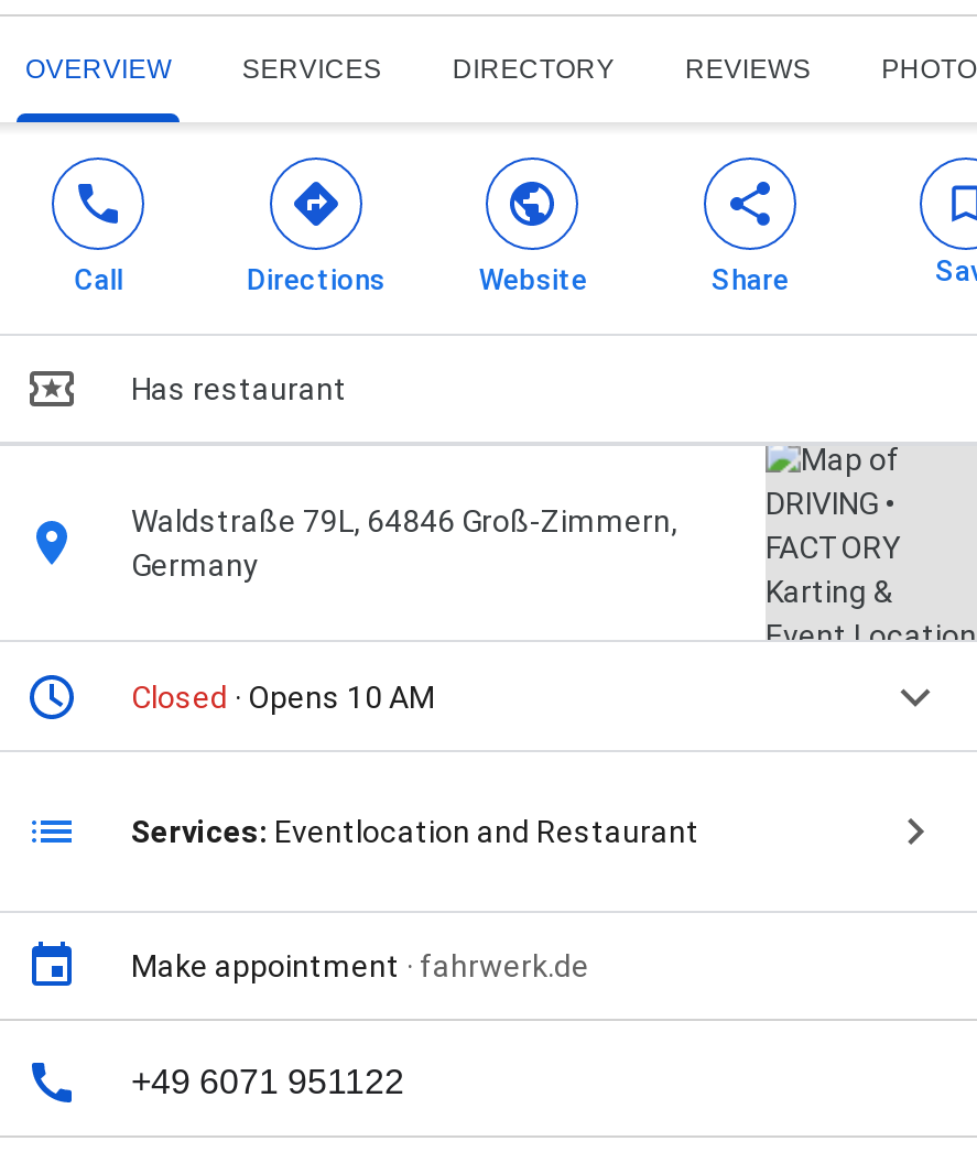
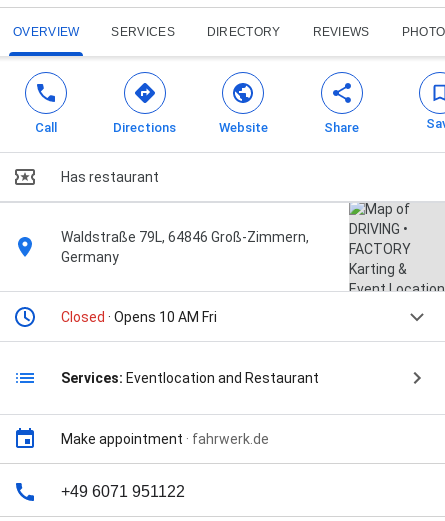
- Closed · Opens 10 AM
+ Closed · Opens 10 AM Fri
